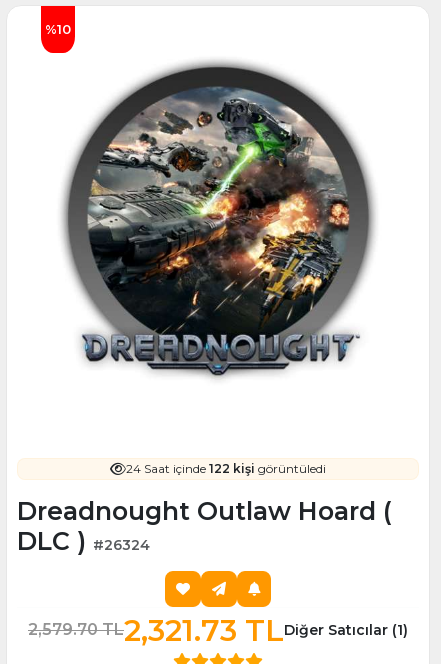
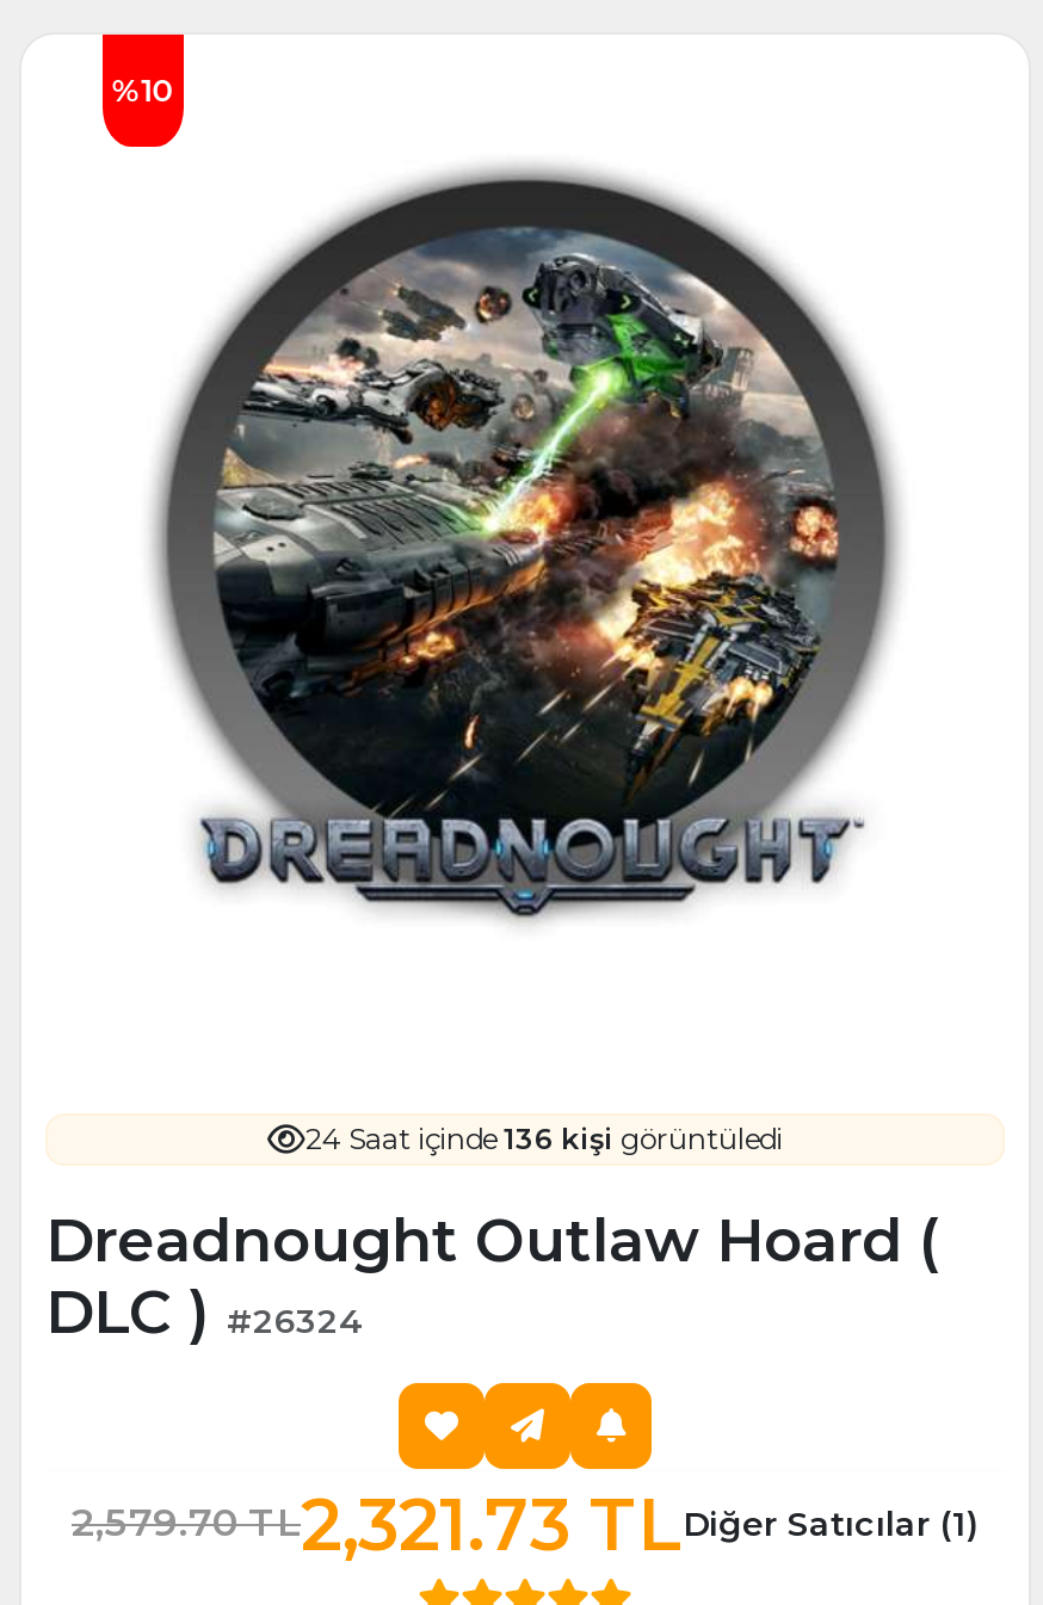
- 24 Saat içinde122 kişi görüntüledi
+ 24 Saat içinde136 kişi görüntüledi
